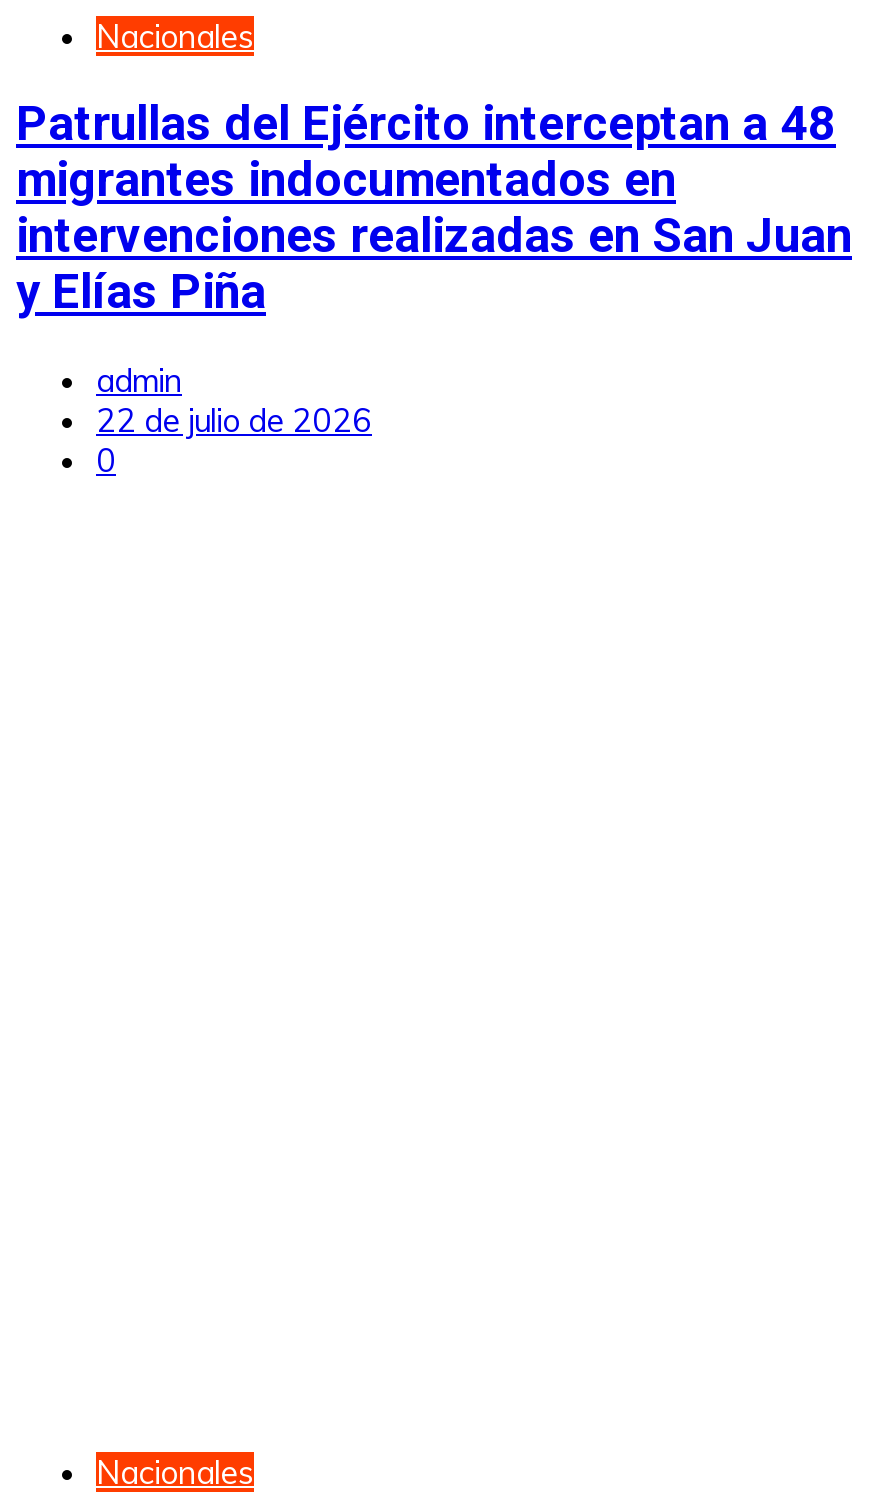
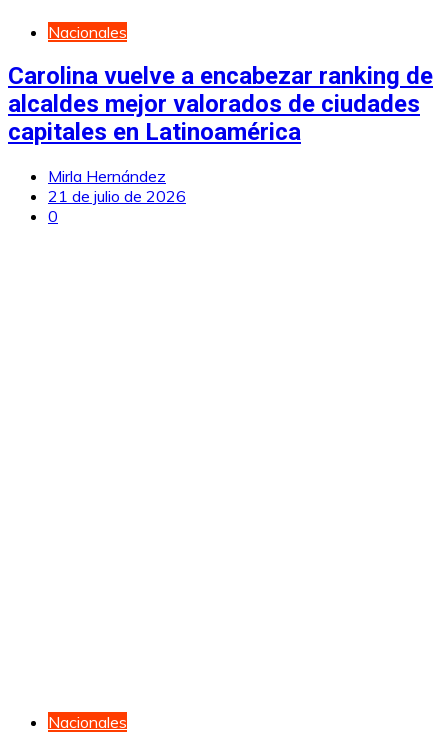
- Patrullas del Ejército interceptan a 48
- migrantes indocumentados en
- intervenciones realizadas en San Juan
- y Elías Piña
+ Carolina vuelve a encabezar ranking de
+ alcaldes mejor valorados de ciudades
+ capitales en Latinoamérica

- admin
- 22 de julio de 2026
+ Mirla Hernández
+ 21 de julio de 2026
